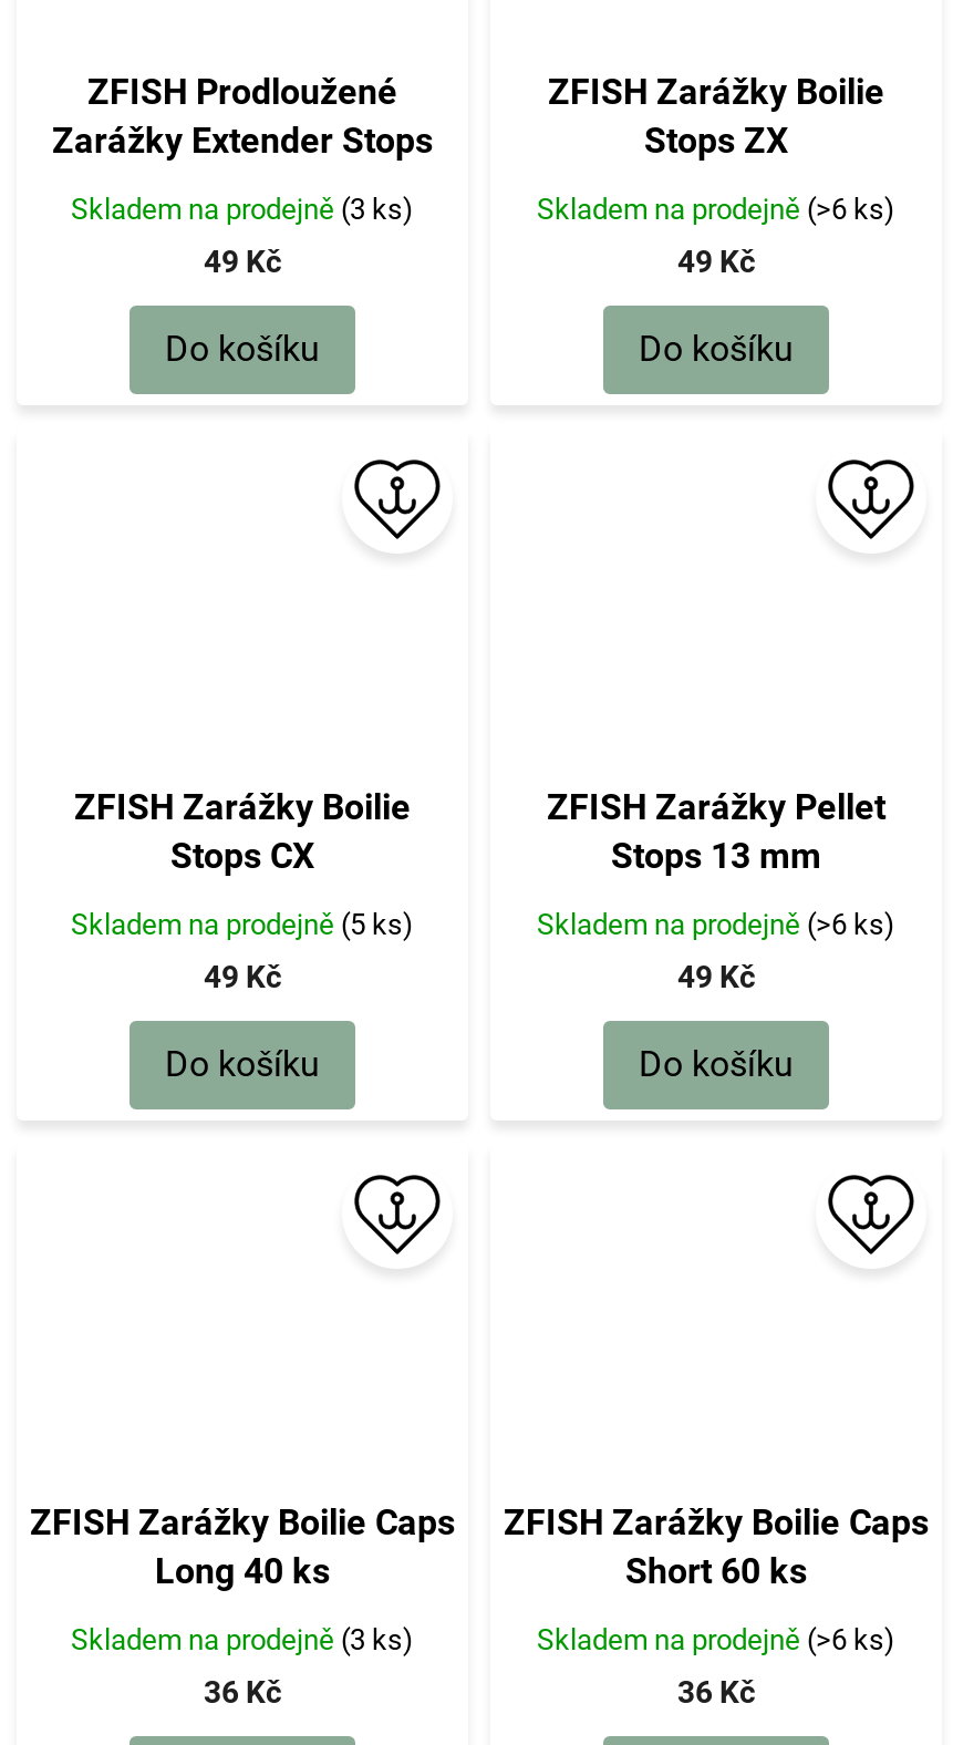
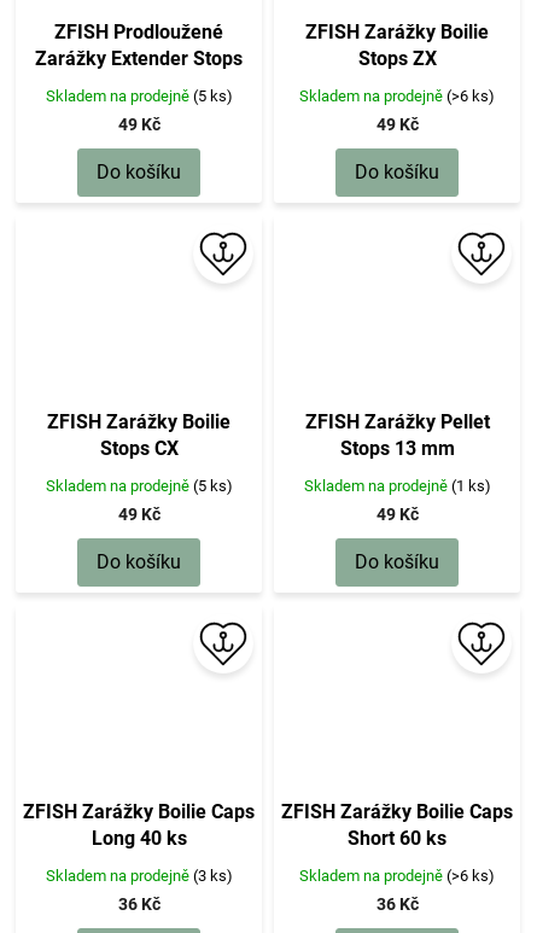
- Skladem na prodejně (3 ks)
+ Skladem na prodejně (5 ks)

- Skladem na prodejně (>6 ks)
+ Skladem na prodejně (1 ks)
